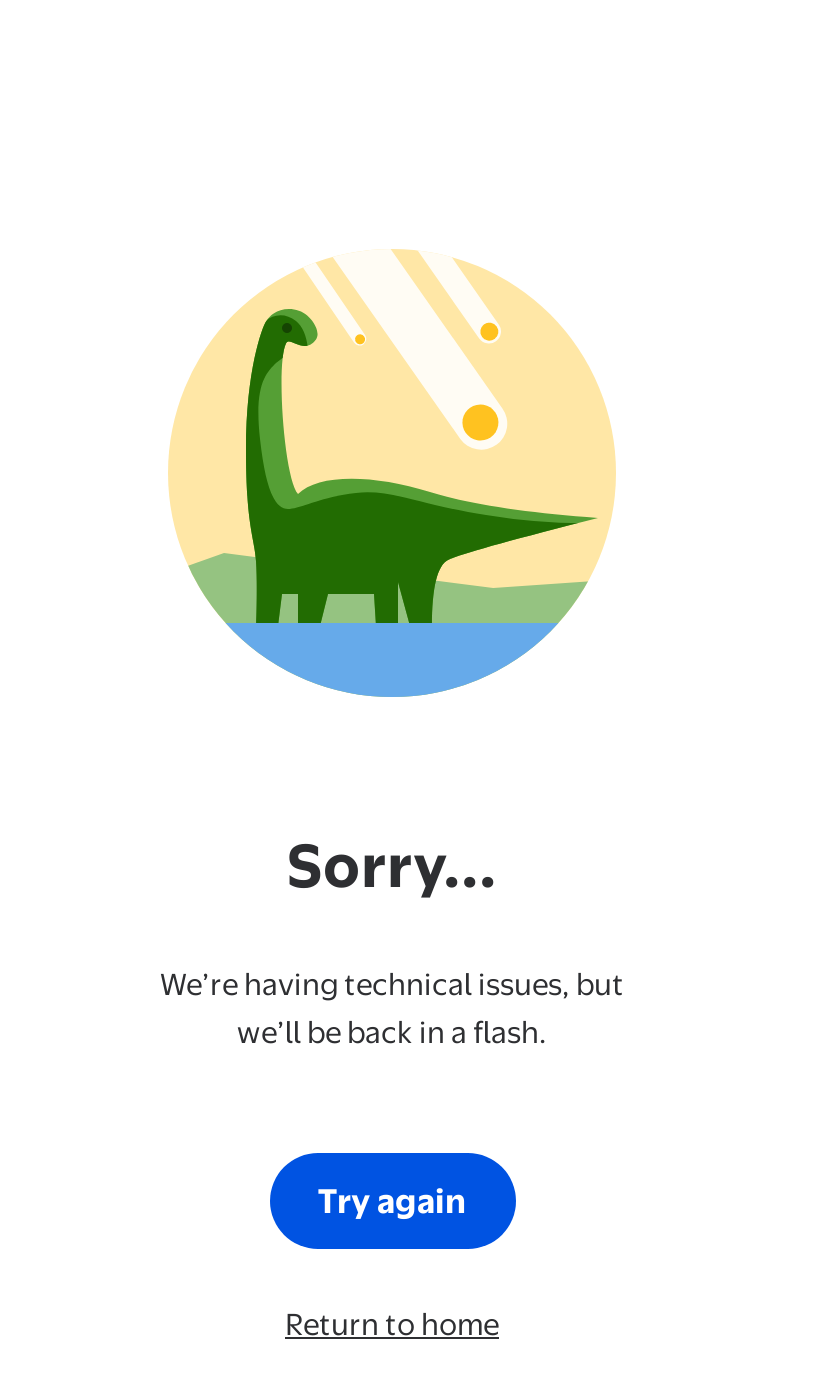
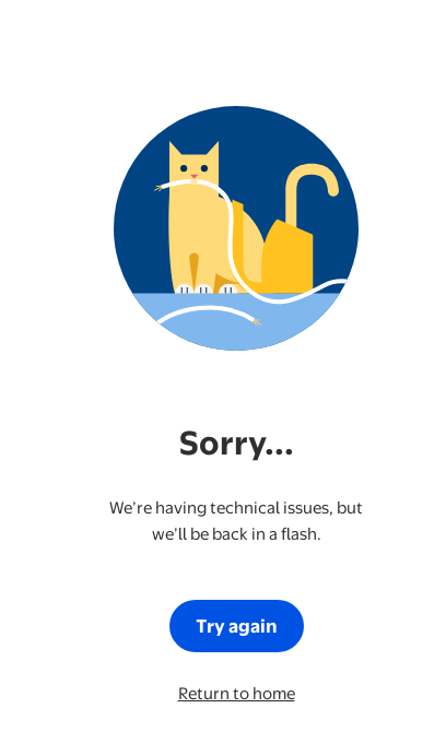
- [image]
+ [image]
